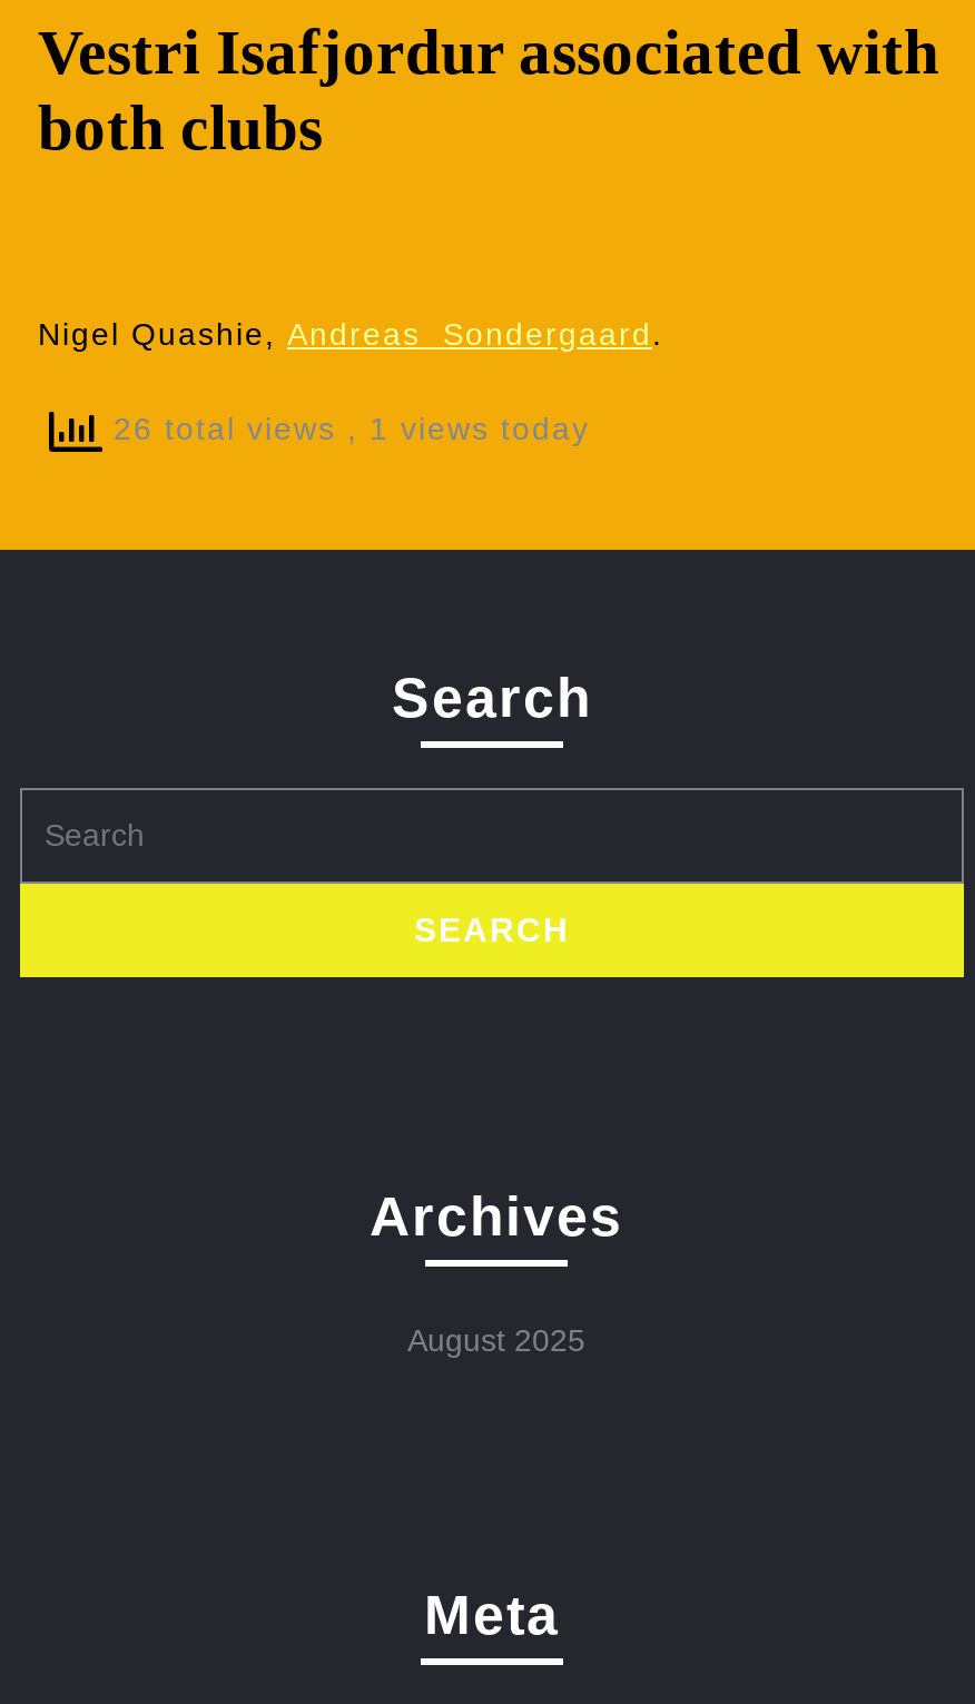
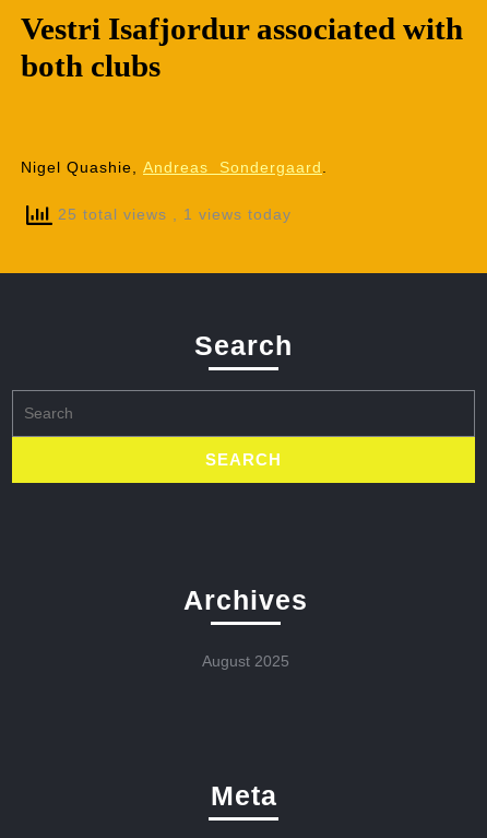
- 26 total views, 1 views today
+ 25 total views, 1 views today
